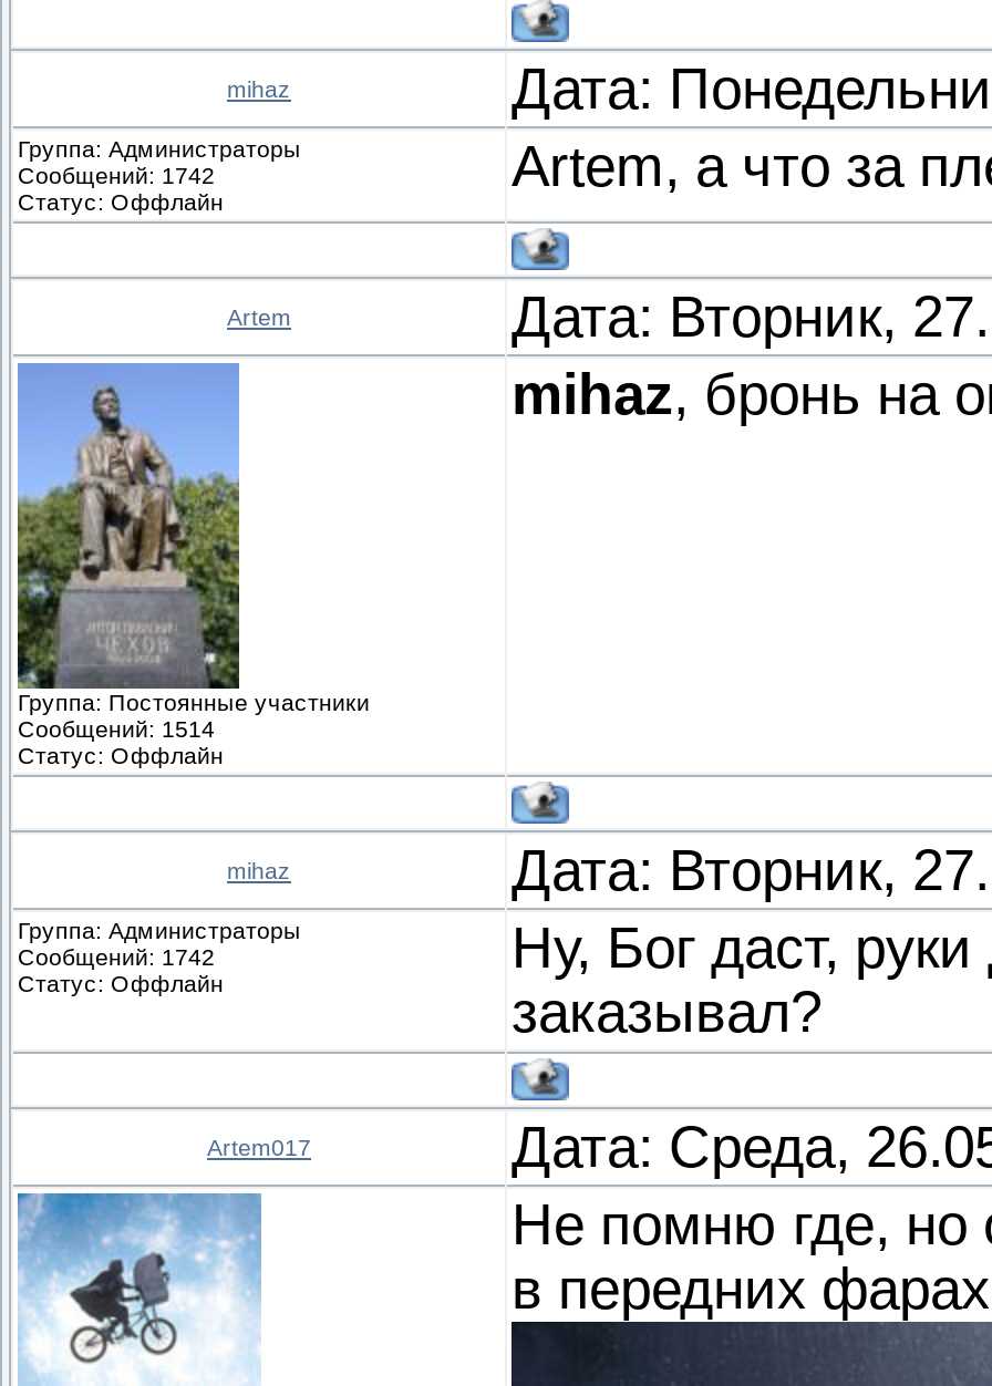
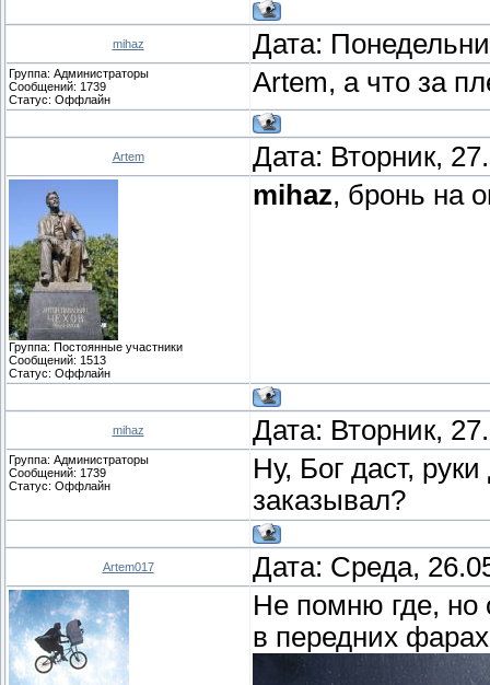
- Сообщений: 1742
+ Сообщений: 1739

- Сообщений: 1514
+ Сообщений: 1513

- Сообщений: 1742
+ Сообщений: 1739
